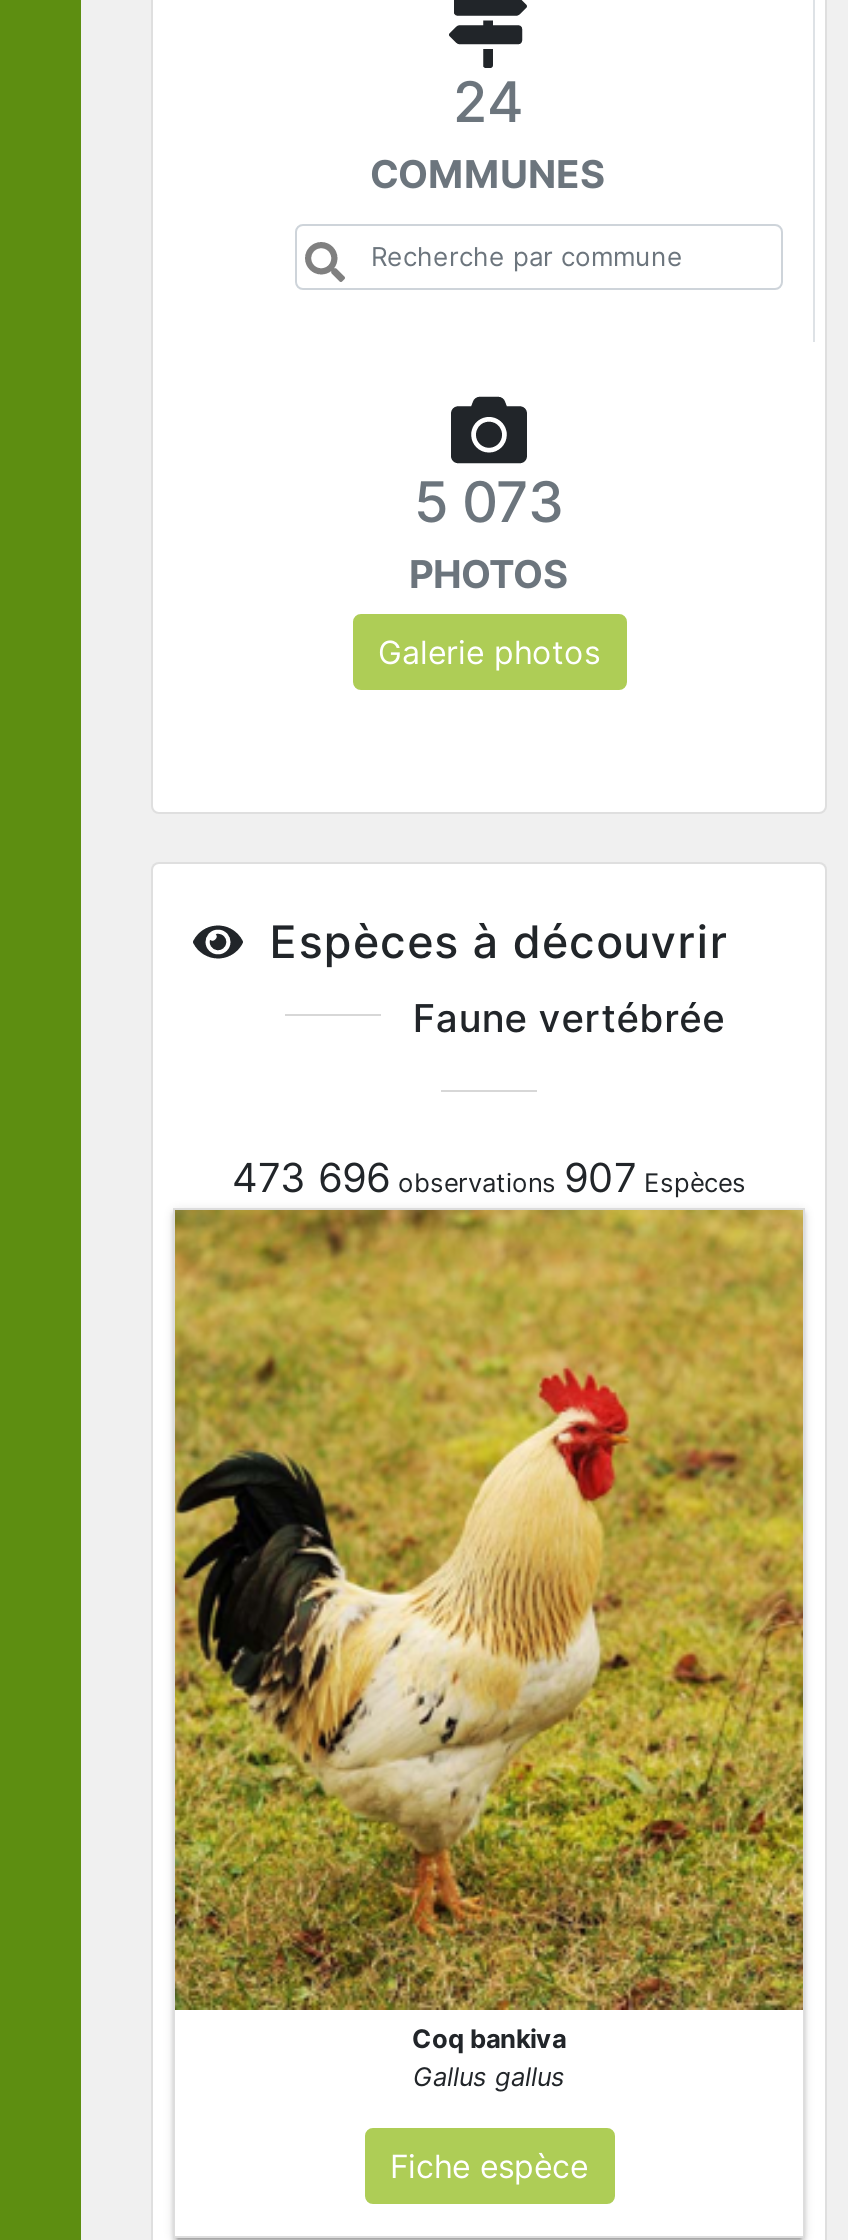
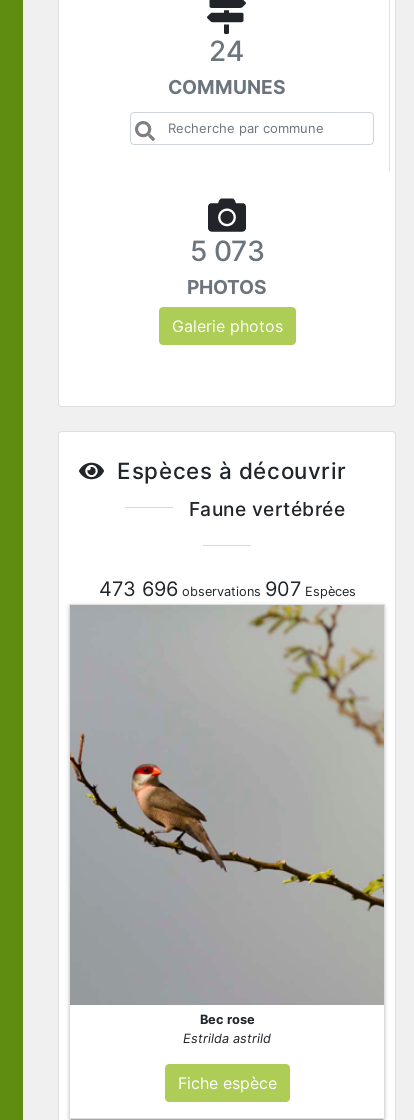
- [image]
- Coq bankiva
- Gallus gallus
+ [image]
+ Bec rose
+ Estrilda astrild
